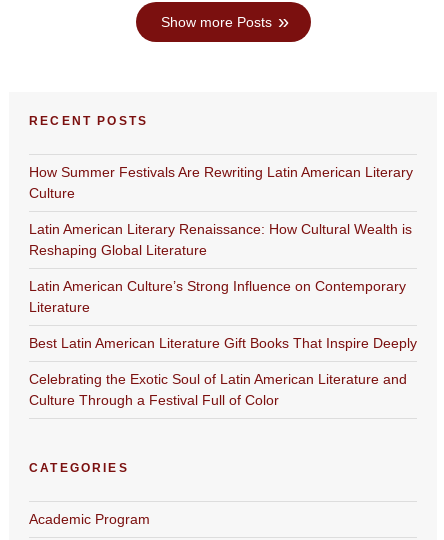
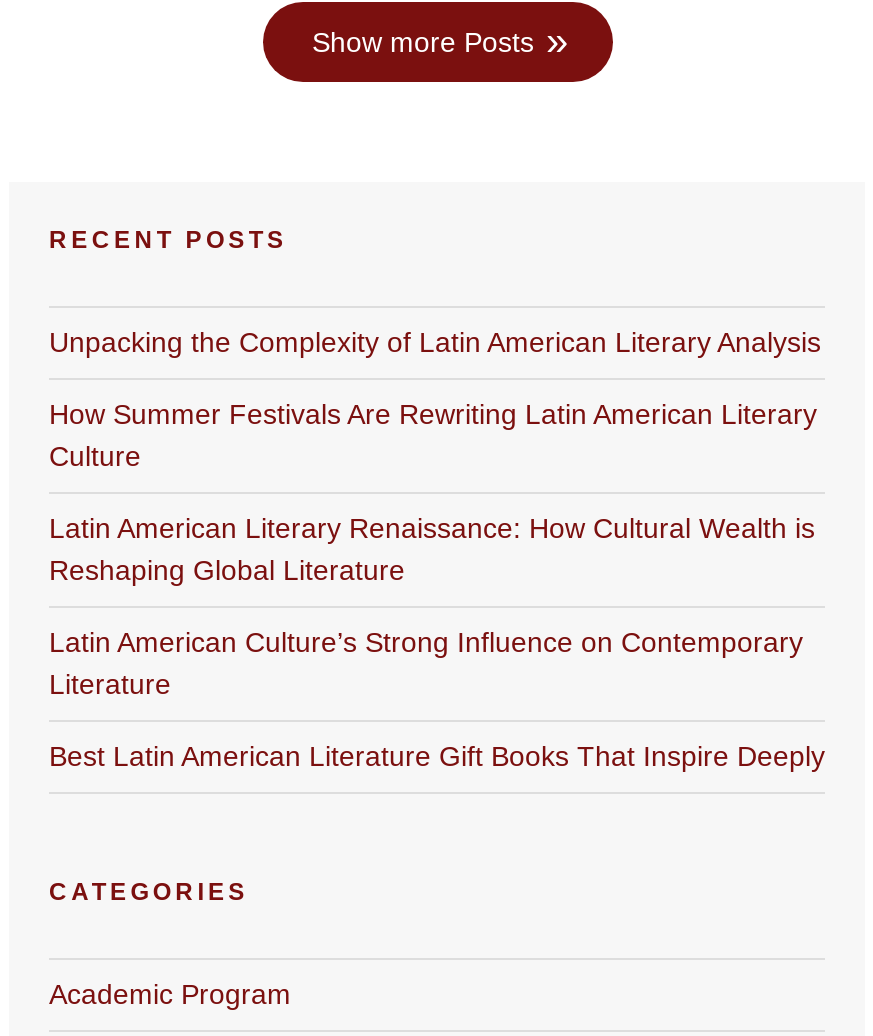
+ Unpacking the Complexity of Latin American Literary Analysis

moved down: How Summer Festivals Are Rewriting Latin American Literary | Culture | Latin American Literary Renaissance: How Cultural Wealth is | Reshaping Global Literature | Latin American Culture’s Strong Influence on Contemporary | Literature | Best Latin American Literature Gift Books That Inspire Deeply

- Celebrating the Exotic Soul of Latin American Literature and
- Culture Through a Festival Full of Color
